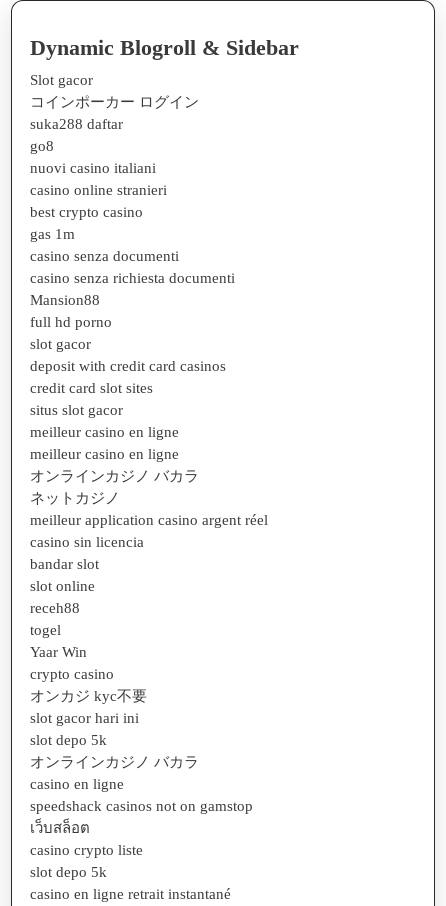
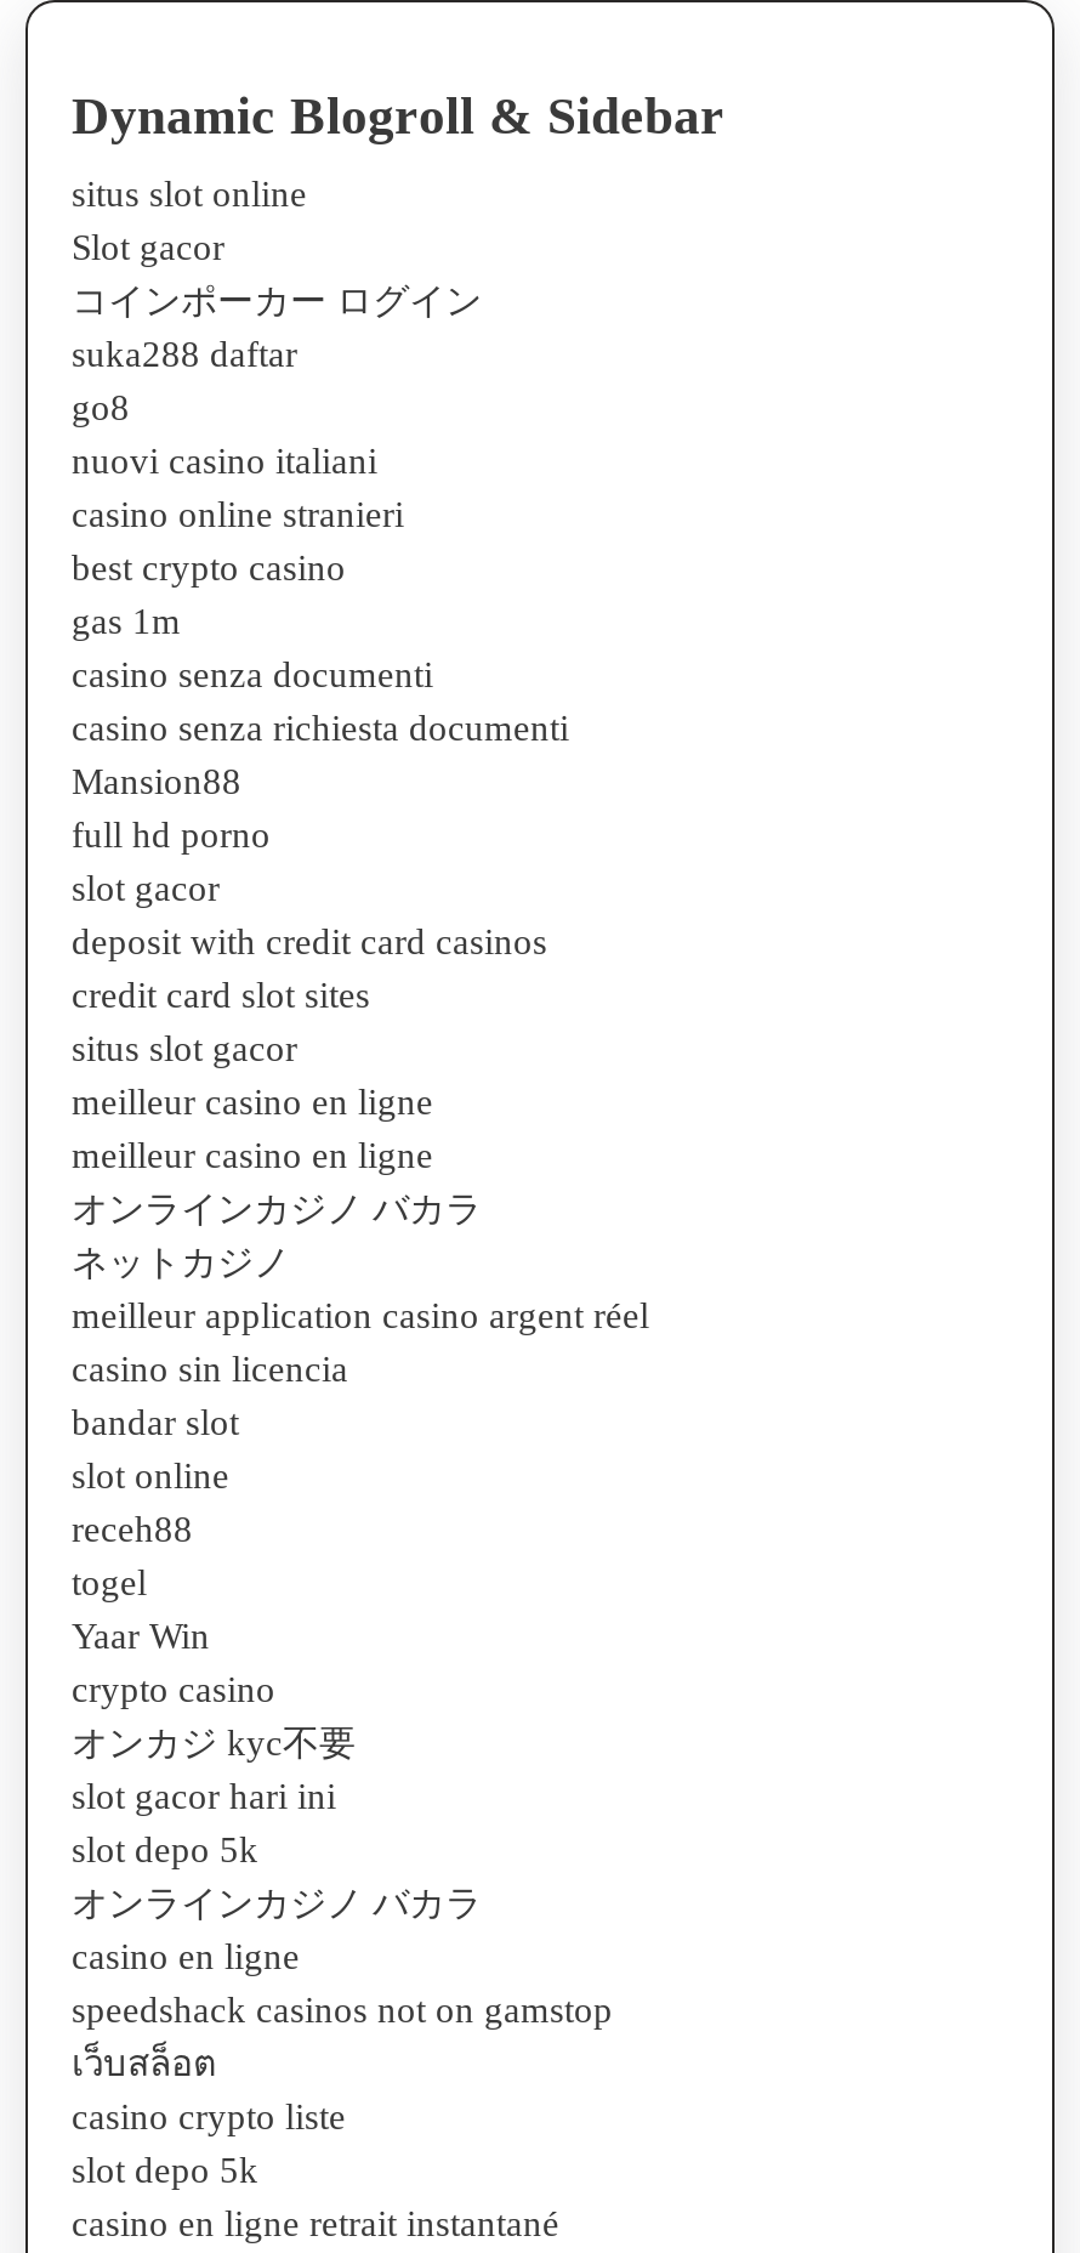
+ situs slot online
